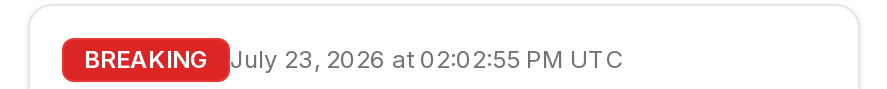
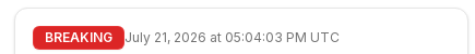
- BREAKING July 23, 2026 at 02:02:55 PM UTC
+ BREAKING July 21, 2026 at 05:04:03 PM UTC
